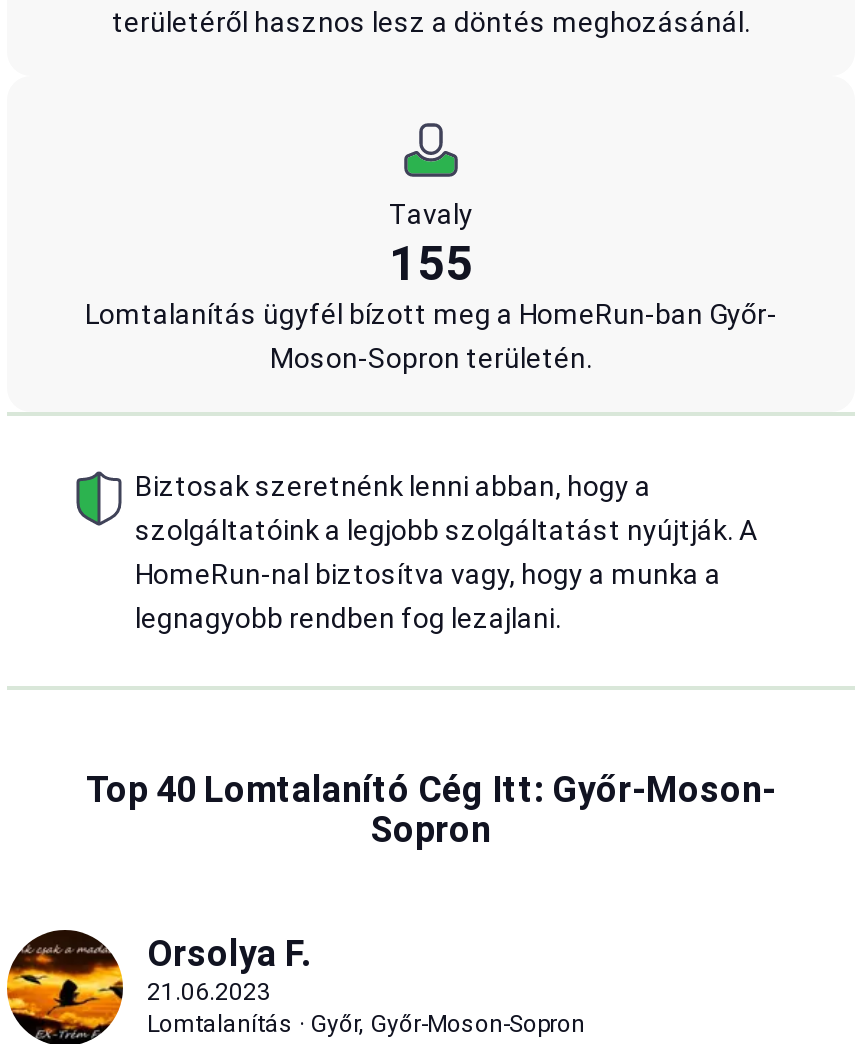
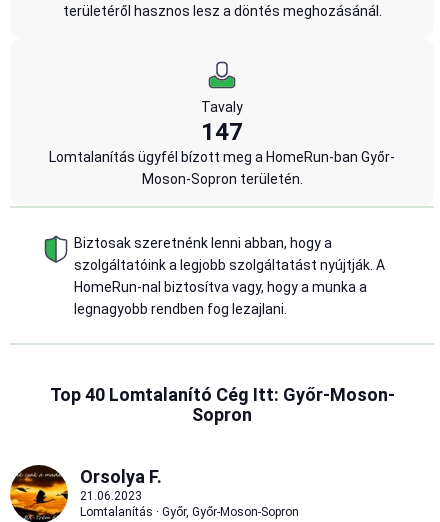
- 155
+ 147
